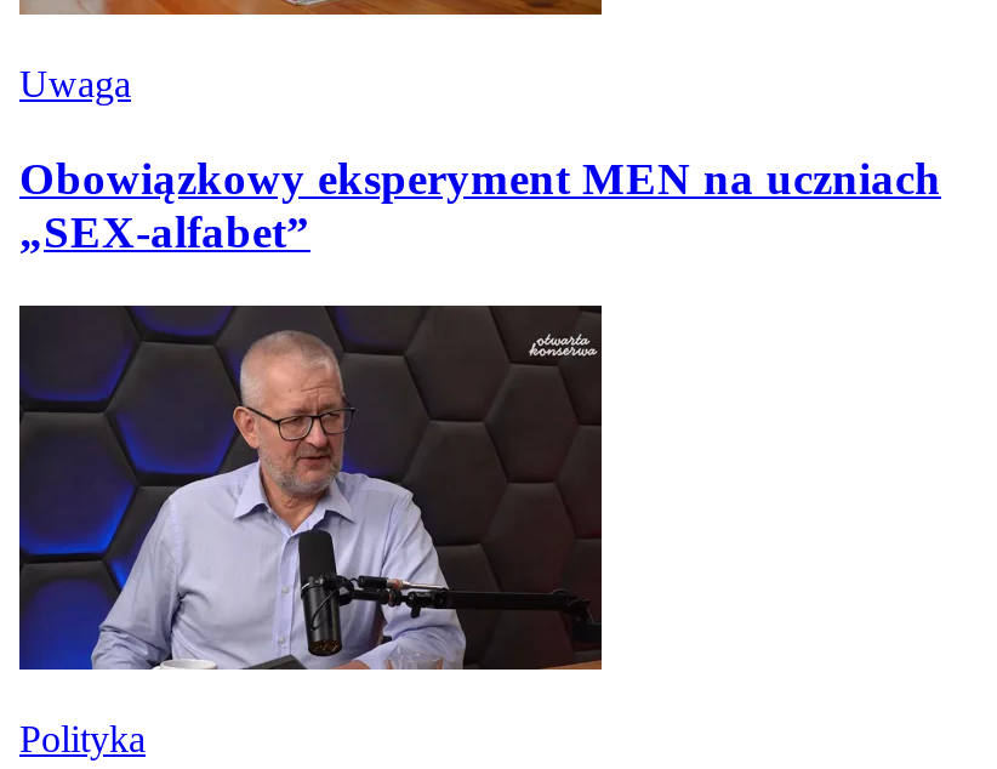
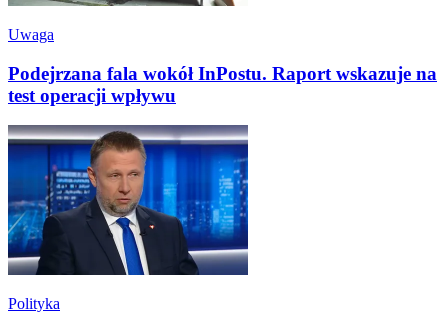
- Obowiązkowy eksperyment MEN na uczniach
- „SEX-alfabet”
+ Podejrzana fala wokół InPostu. Raport wskazuje na
+ test operacji wpływu

- [image]
+ [image]
